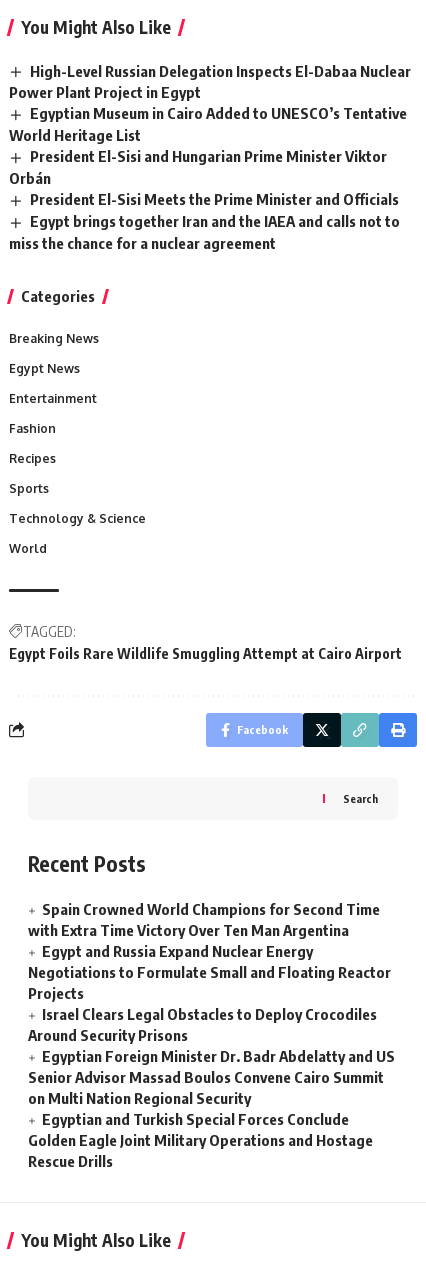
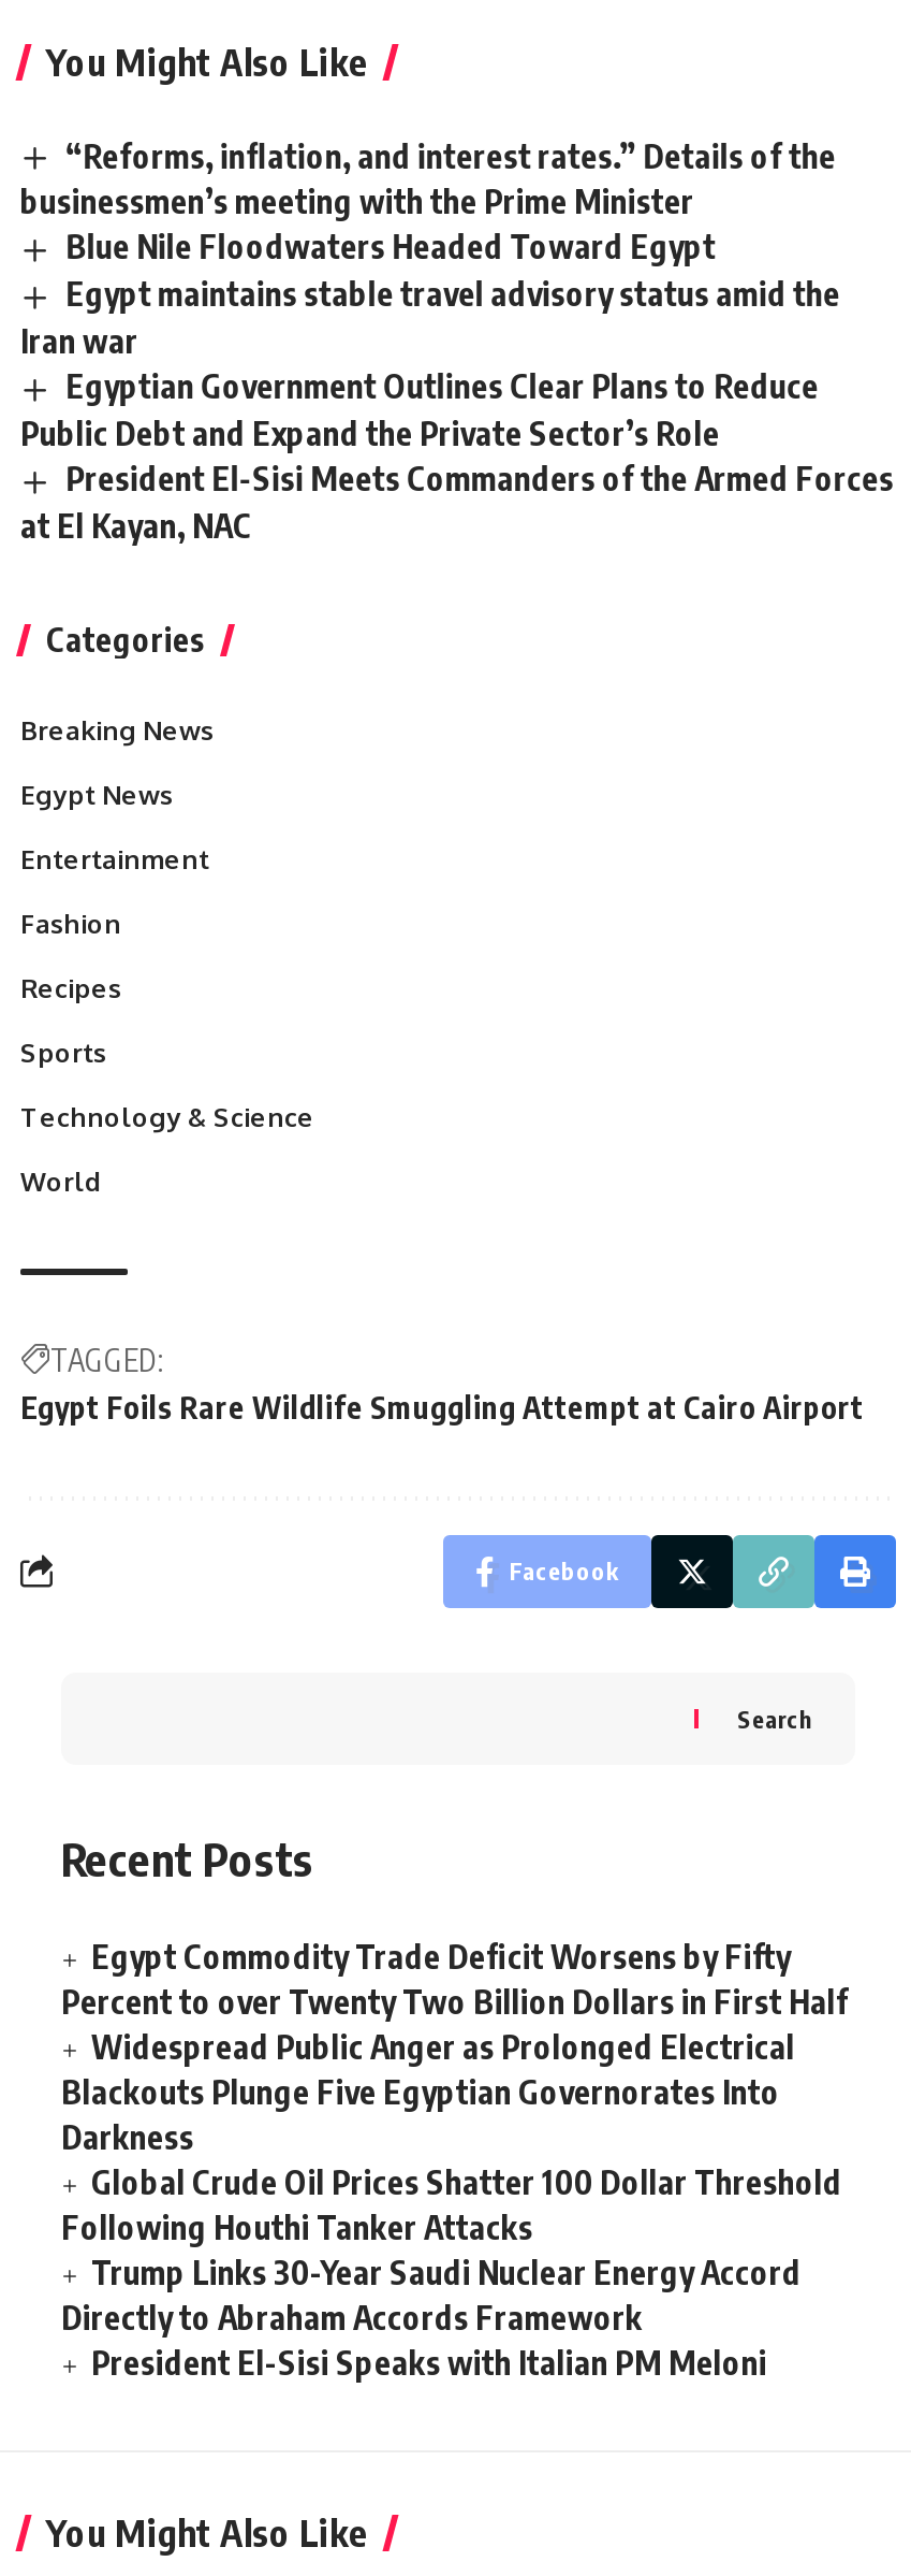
- High-Level Russian Delegation Inspects El-Dabaa Nuclear
- Power Plant Project in Egypt
- Egyptian Museum in Cairo Added to UNESCO’s Tentative
- World Heritage List
- President El-Sisi and Hungarian Prime Minister Viktor
- Orbán
- President El-Sisi Meets the Prime Minister and Officials
- Egypt brings together Iran and the IAEA and calls not to
- miss the chance for a nuclear agreement
+ “Reforms, inflation, and interest rates.” Details of the
+ businessmen’s meeting with the Prime Minister
+ Blue Nile Floodwaters Headed Toward Egypt
+ Egypt maintains stable travel advisory status amid the
+ Iran war
+ Egyptian Government Outlines Clear Plans to Reduce
+ Public Debt and Expand the Private Sector’s Role
+ President El-Sisi Meets Commanders of the Armed Forces
+ at El Kayan, NAC

- Spain Crowned World Champions for Second Time
- with Extra Time Victory Over Ten Man Argentina
- Egypt and Russia Expand Nuclear Energy
- Negotiations to Formulate Small and Floating Reactor
- Projects
- Israel Clears Legal Obstacles to Deploy Crocodiles
- Around Security Prisons
- Egyptian Foreign Minister Dr. Badr Abdelatty and US
- Senior Advisor Massad Boulos Convene Cairo Summit
- on Multi Nation Regional Security
- Egyptian and Turkish Special Forces Conclude
- Golden Eagle Joint Military Operations and Hostage
- Rescue Drills
+ Egypt Commodity Trade Deficit Worsens by Fifty
+ Percent to over Twenty Two Billion Dollars in First Half
+ Widespread Public Anger as Prolonged Electrical
+ Blackouts Plunge Five Egyptian Governorates Into
+ Darkness
+ Global Crude Oil Prices Shatter 100 Dollar Threshold
+ Following Houthi Tanker Attacks
+ Trump Links 30-Year Saudi Nuclear Energy Accord
+ Directly to Abraham Accords Framework
+ President El-Sisi Speaks with Italian PM Meloni
